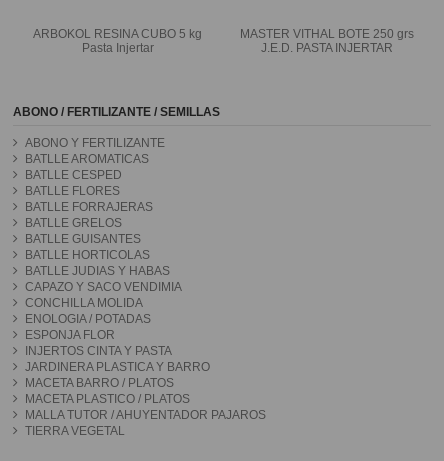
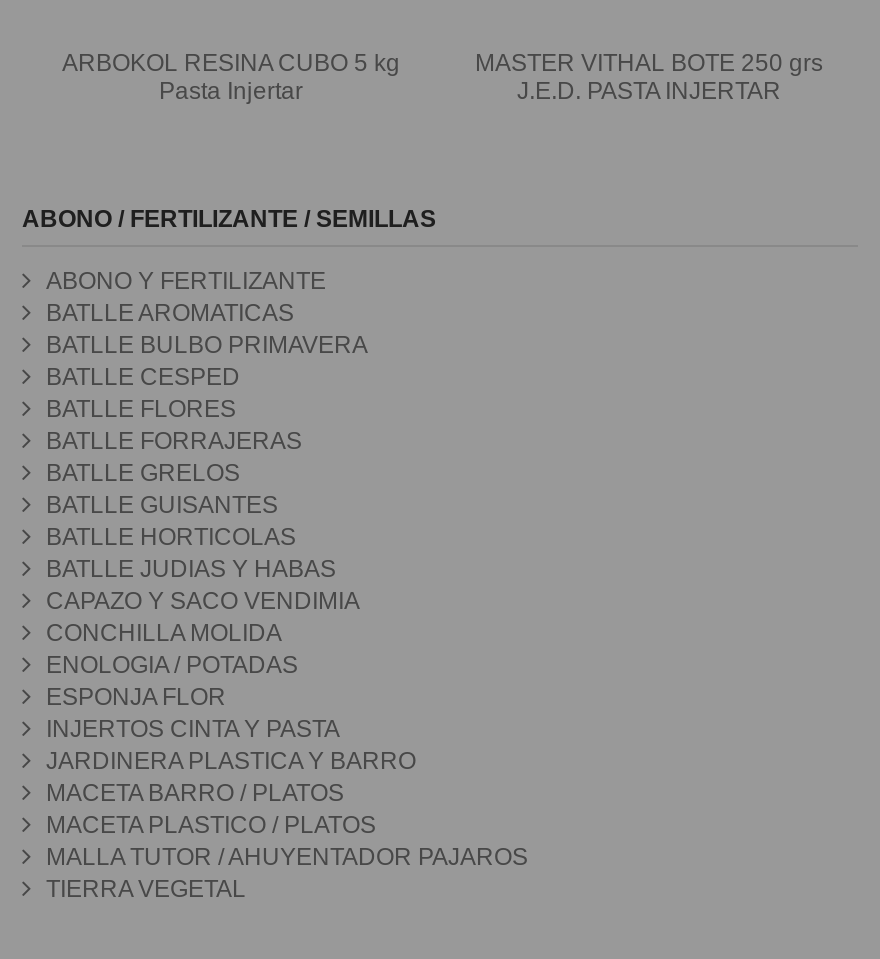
+ BATLLE BULBO PRIMAVERA
